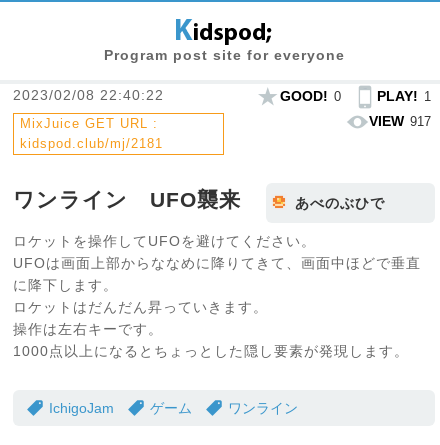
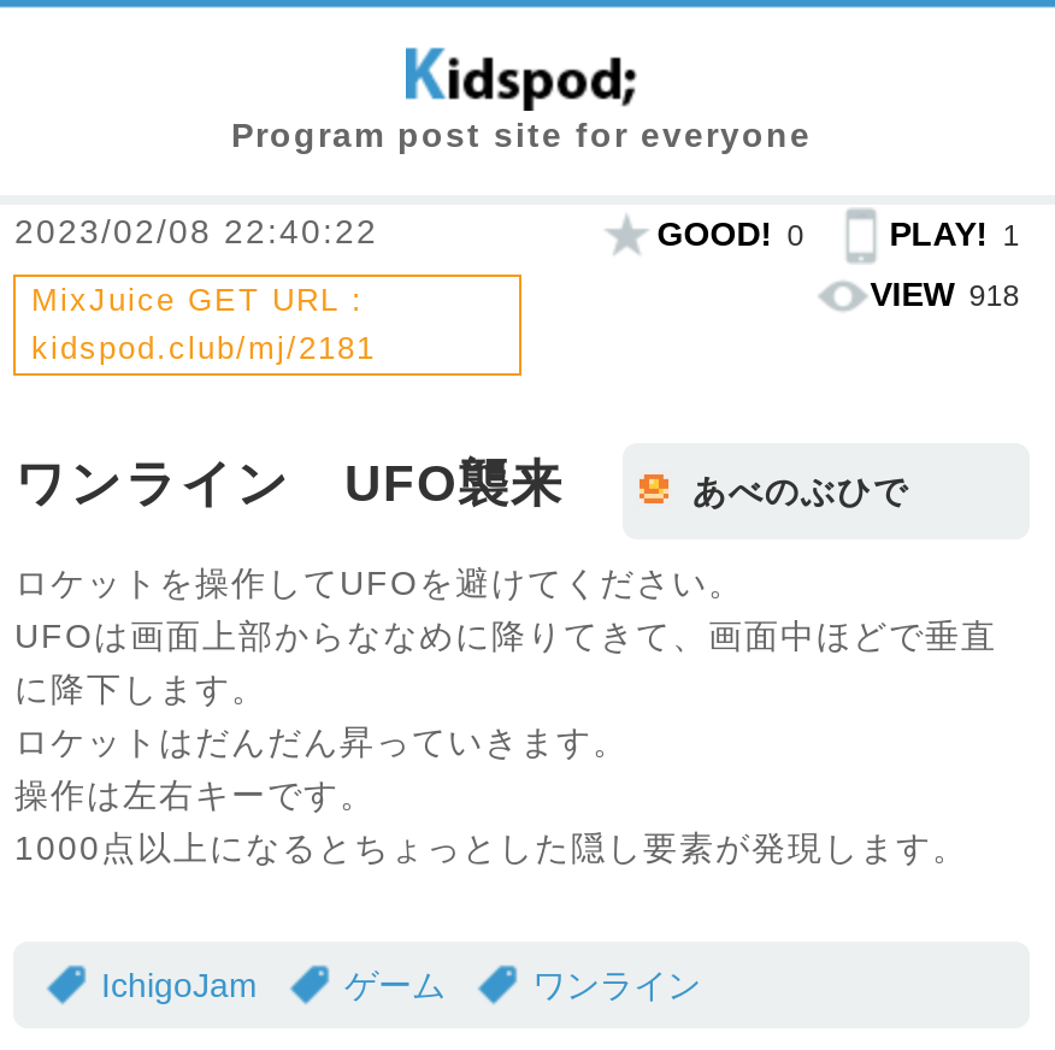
- VIEW 917
+ VIEW 918
